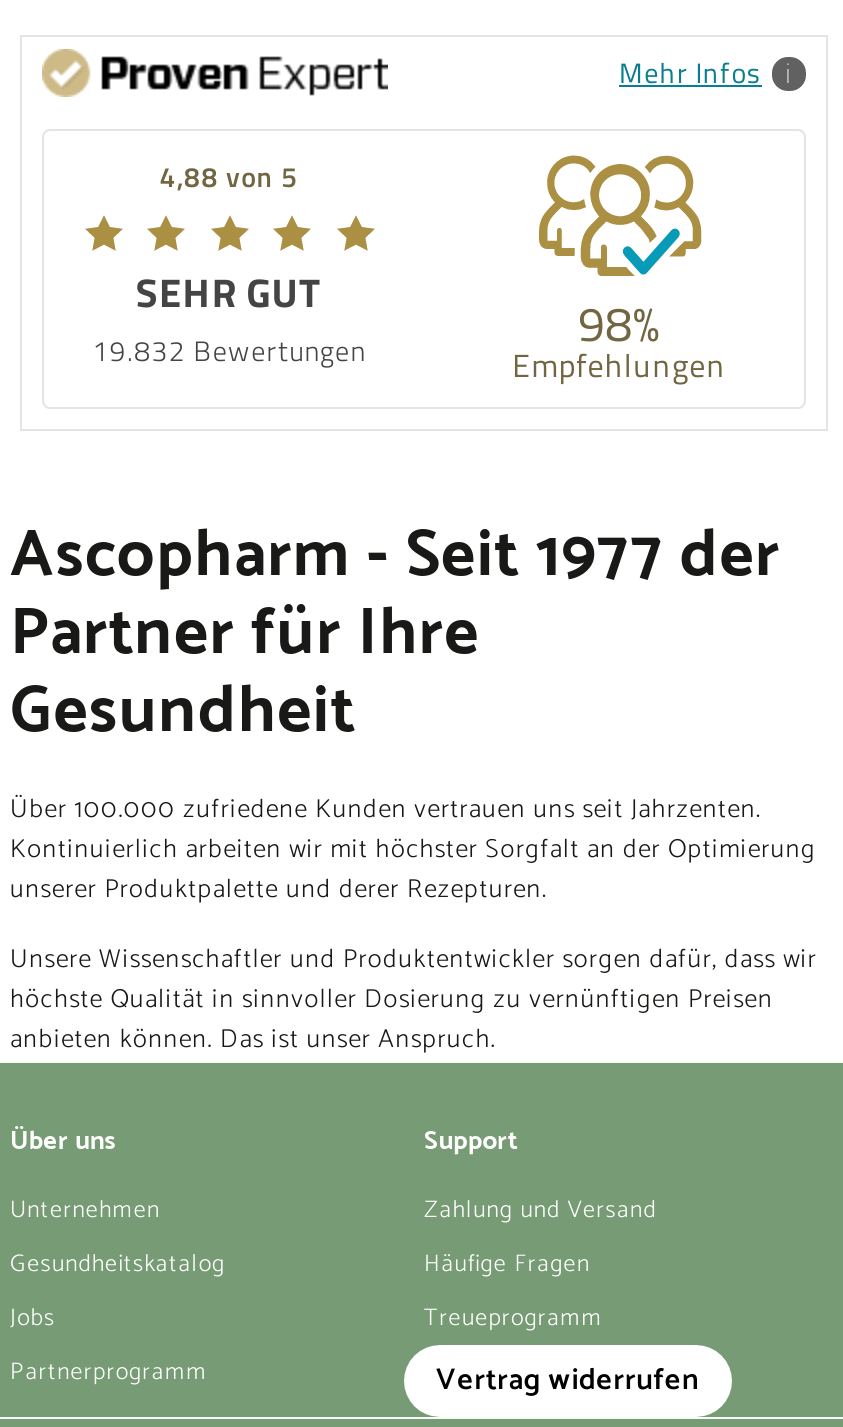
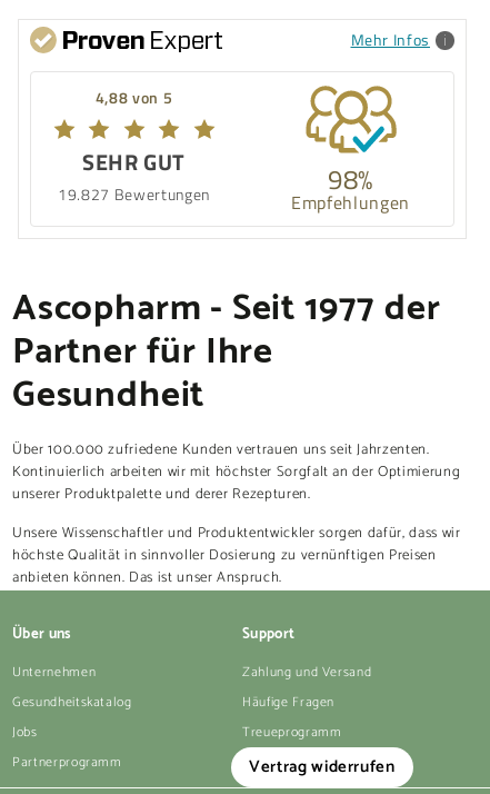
- 19.832 Bewertungen
+ 19.827 Bewertungen
